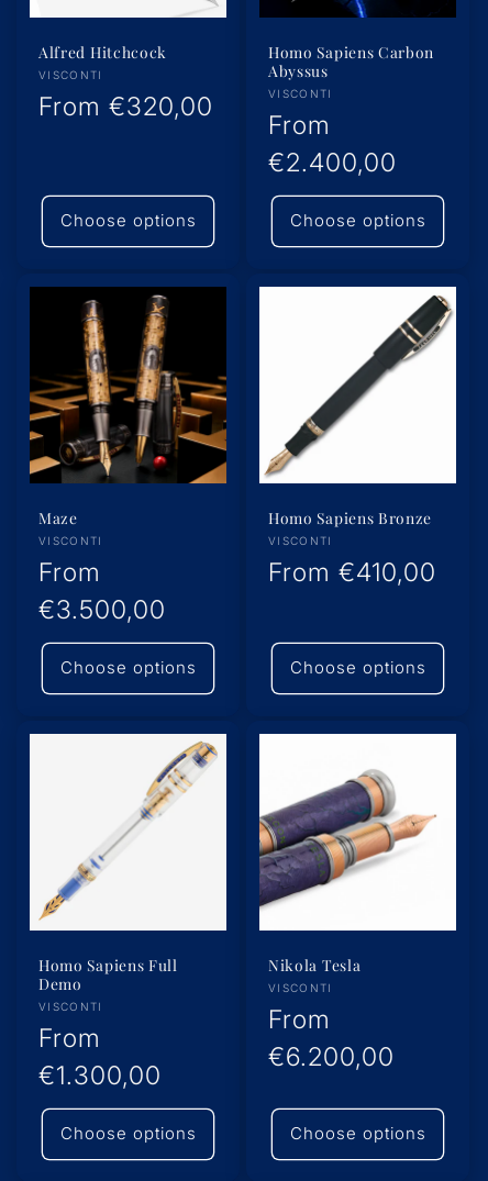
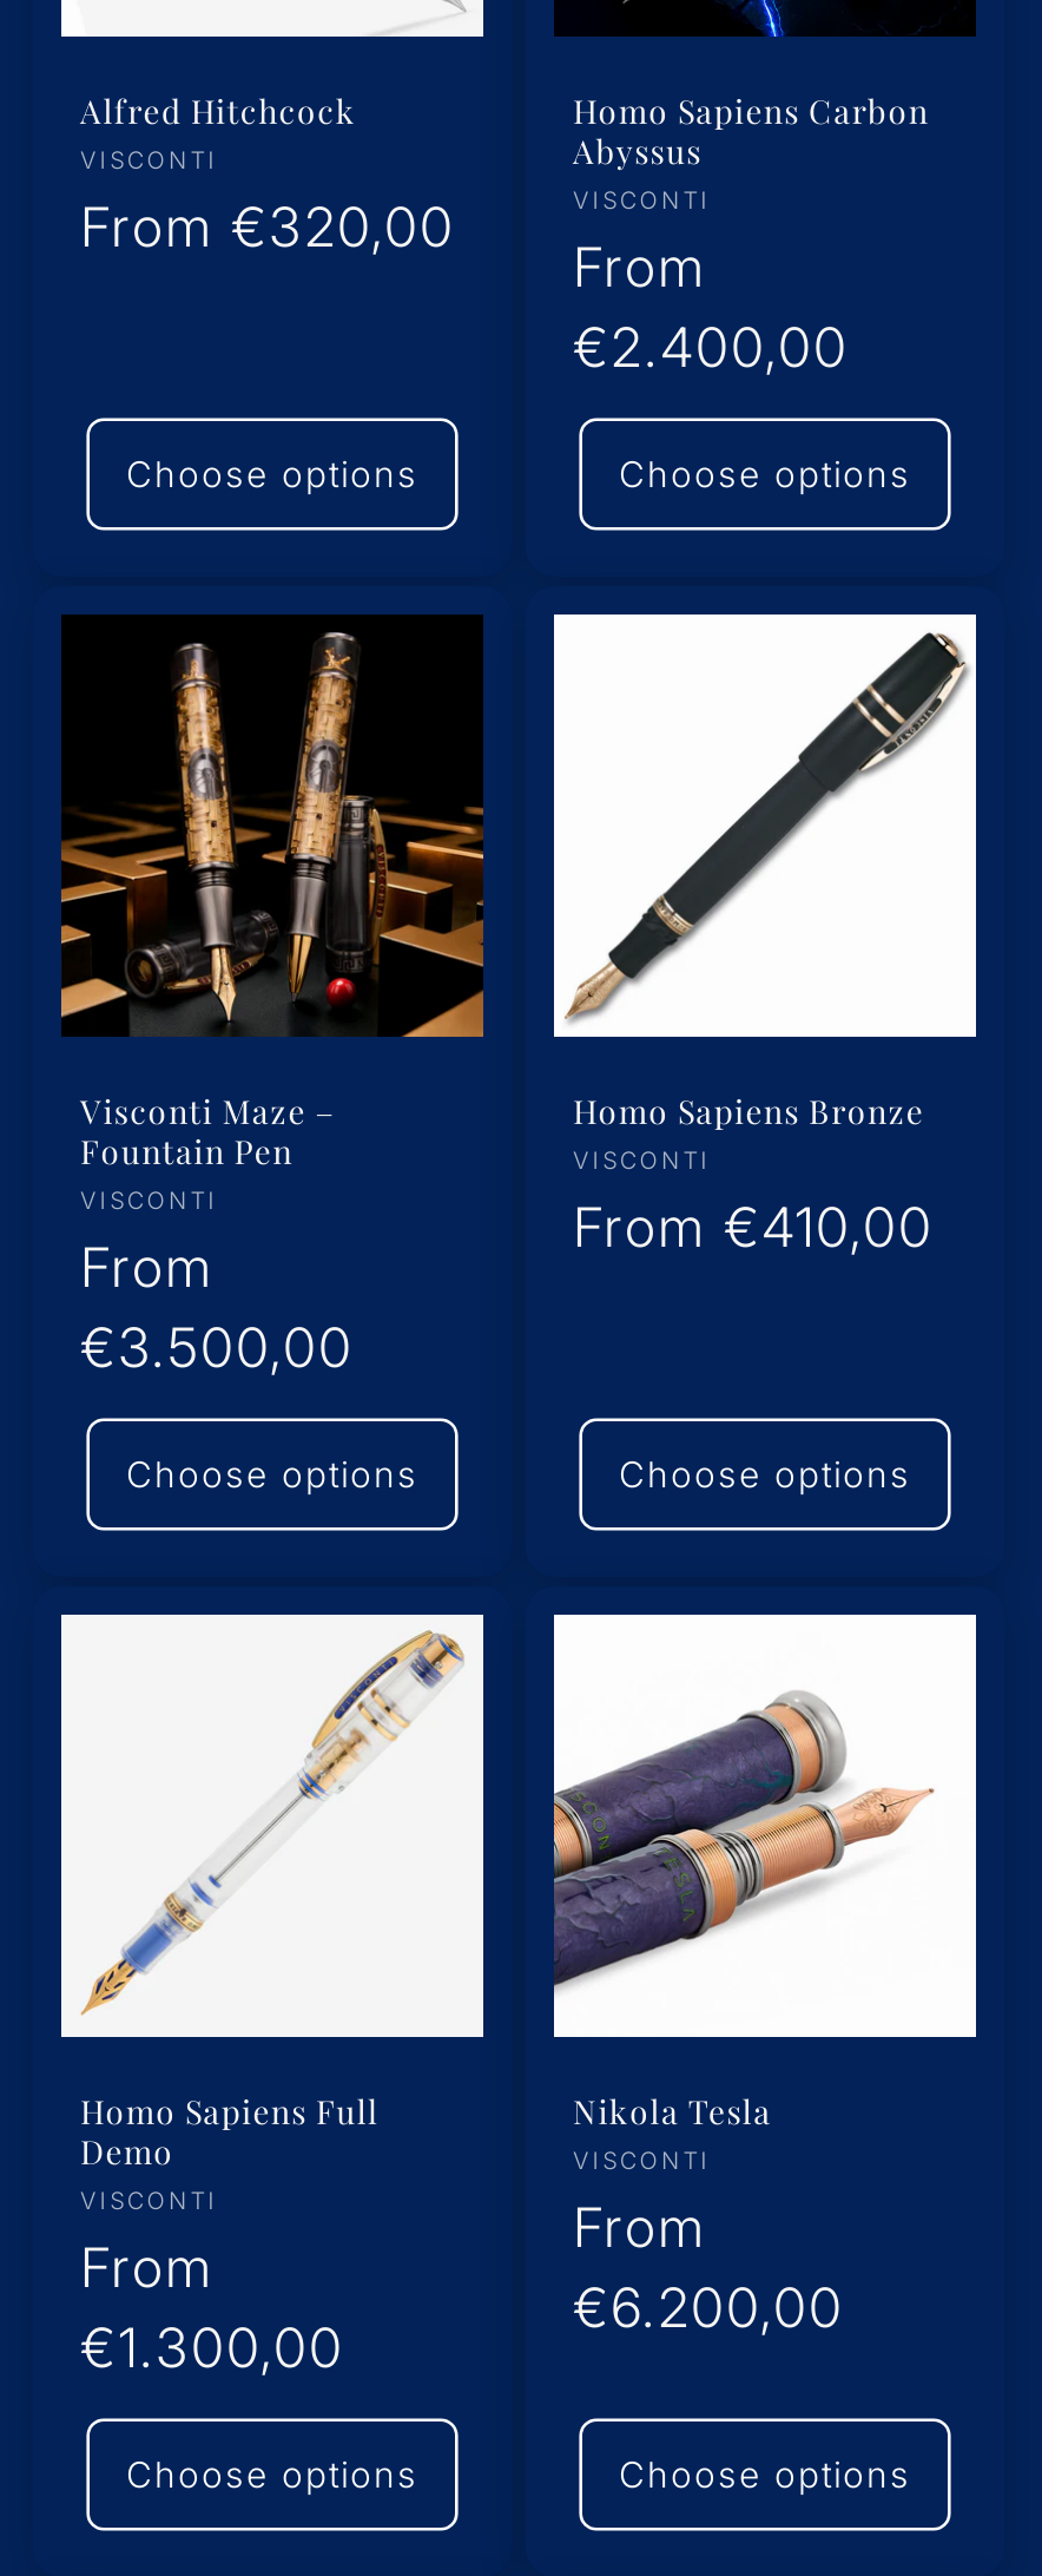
- Maze
+ Visconti Maze –
+ Fountain Pen
